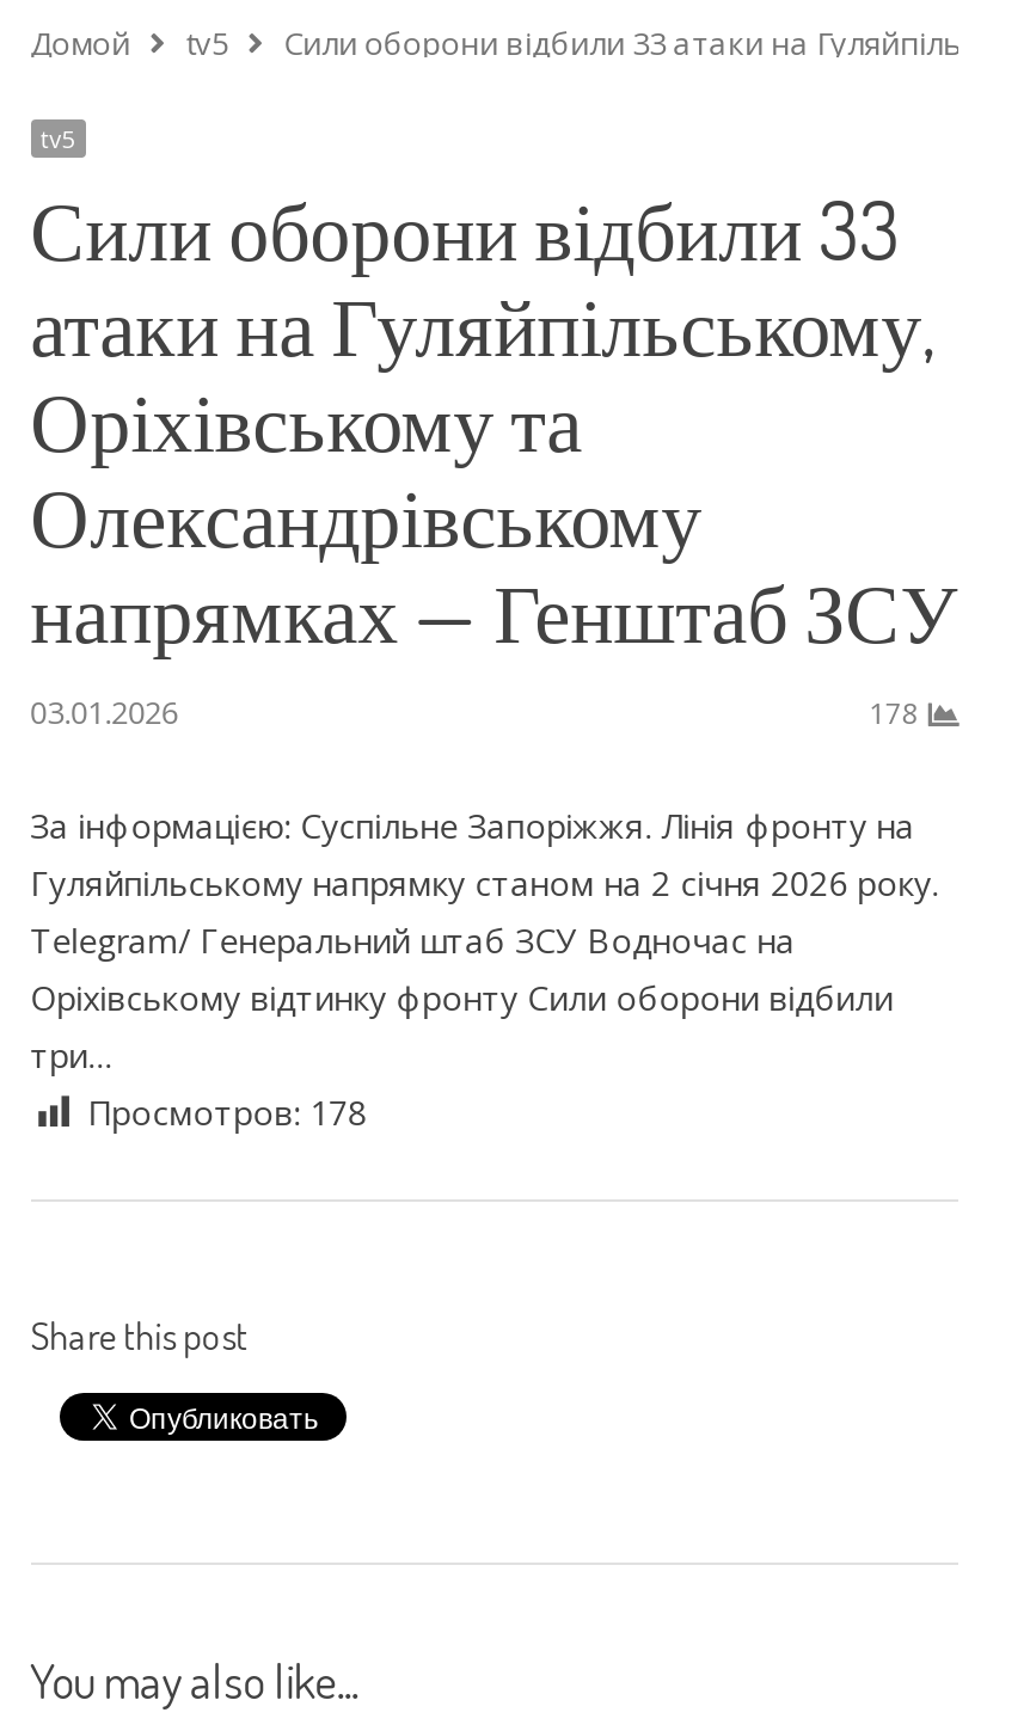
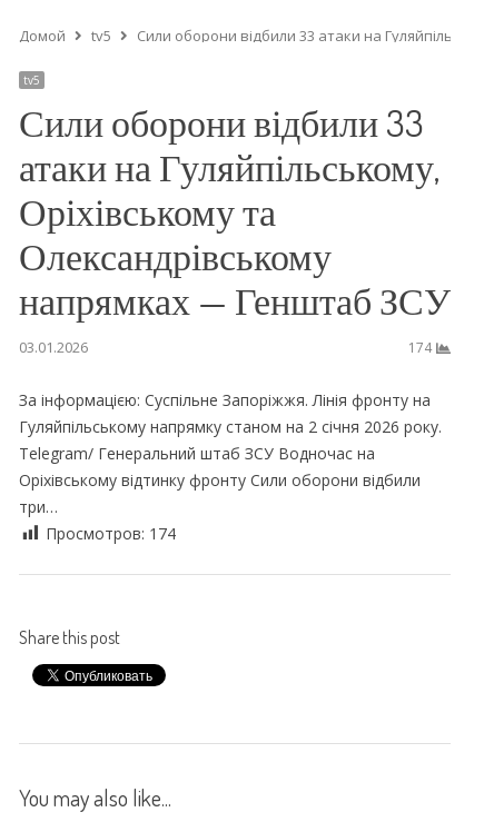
- 178
+ 174

- Просмотров: 178
+ Просмотров: 174
